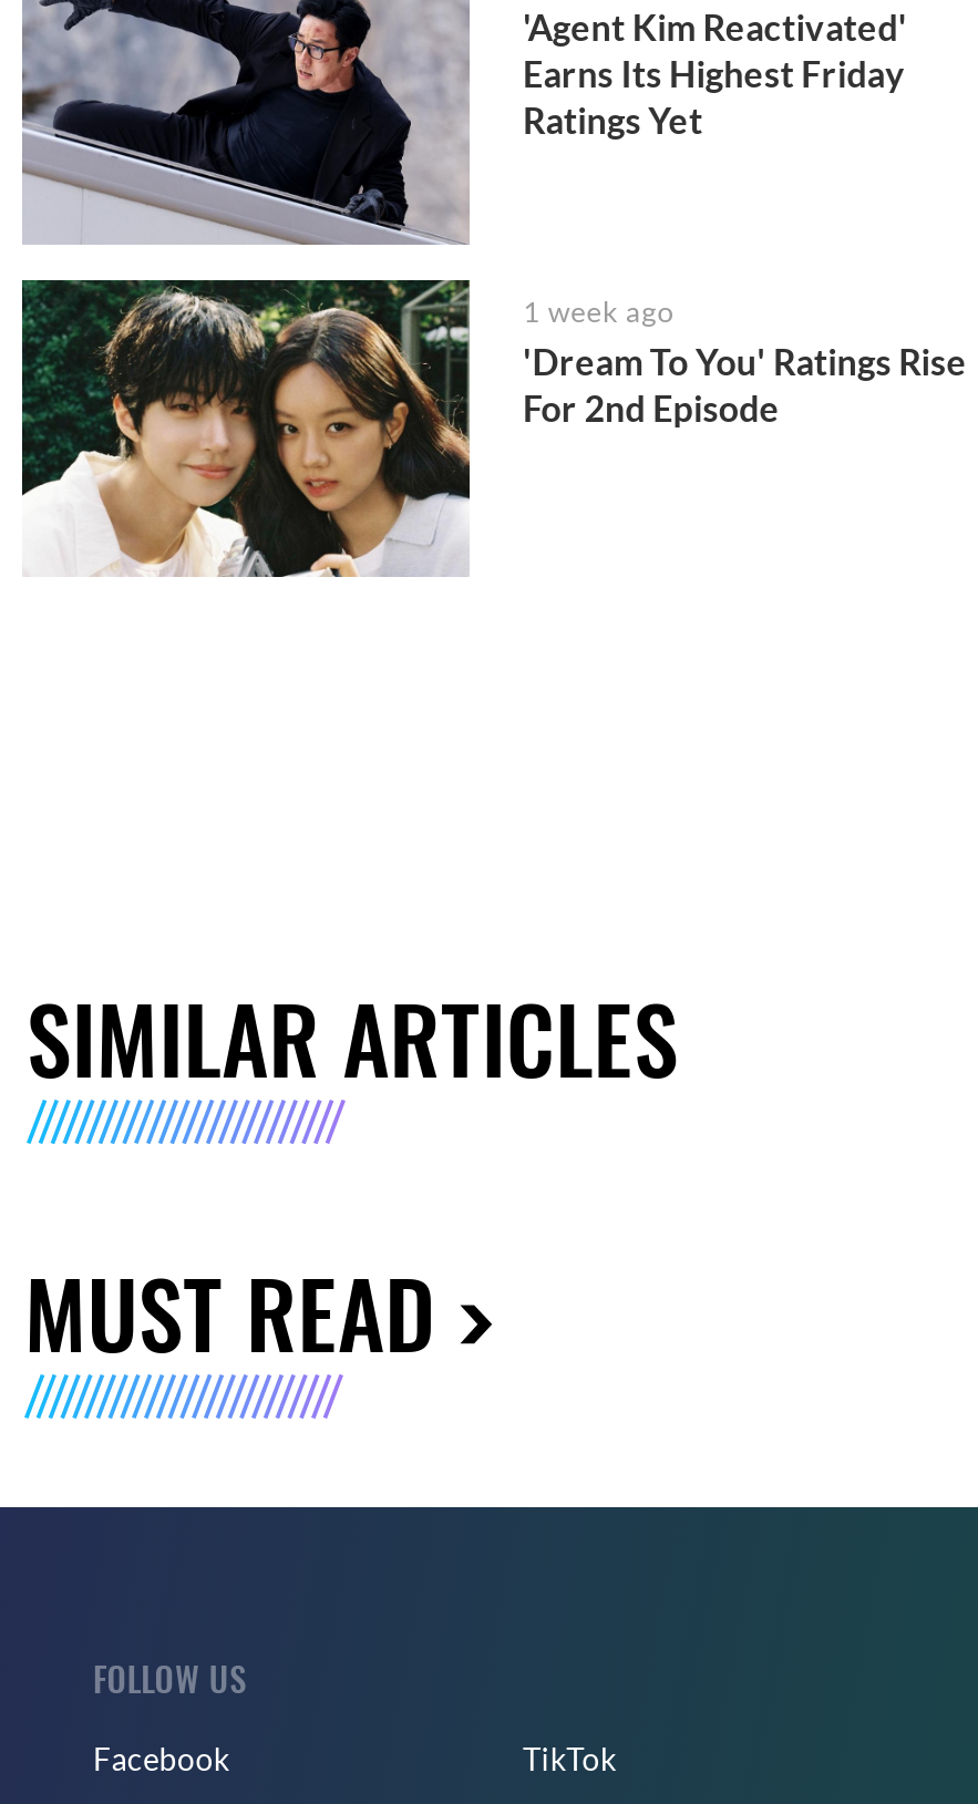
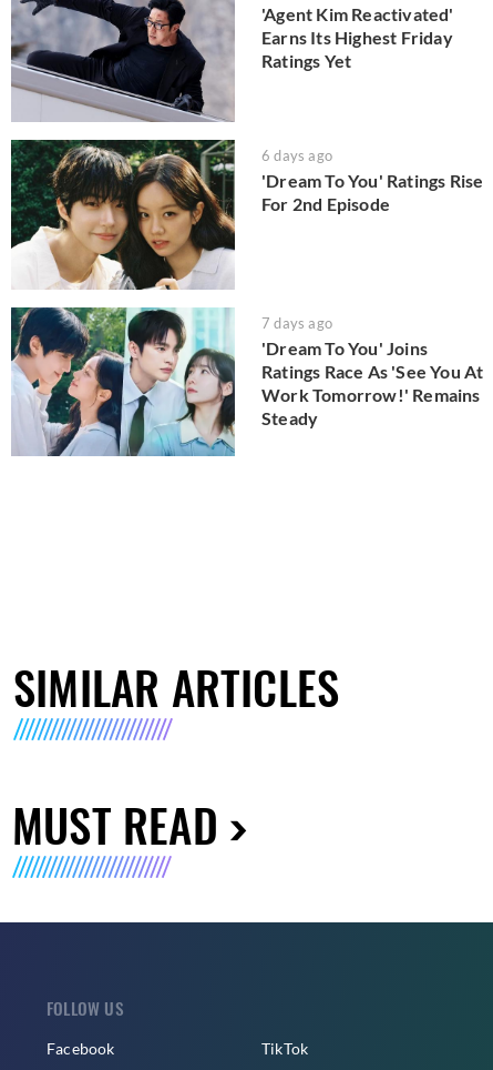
- 1 week ago
+ 6 days ago

+ [image]
+ 7 days ago
+ 'Dream To You' Joins
+ Ratings Race As 'See You At
+ Work Tomorrow!' Remains
+ Steady
